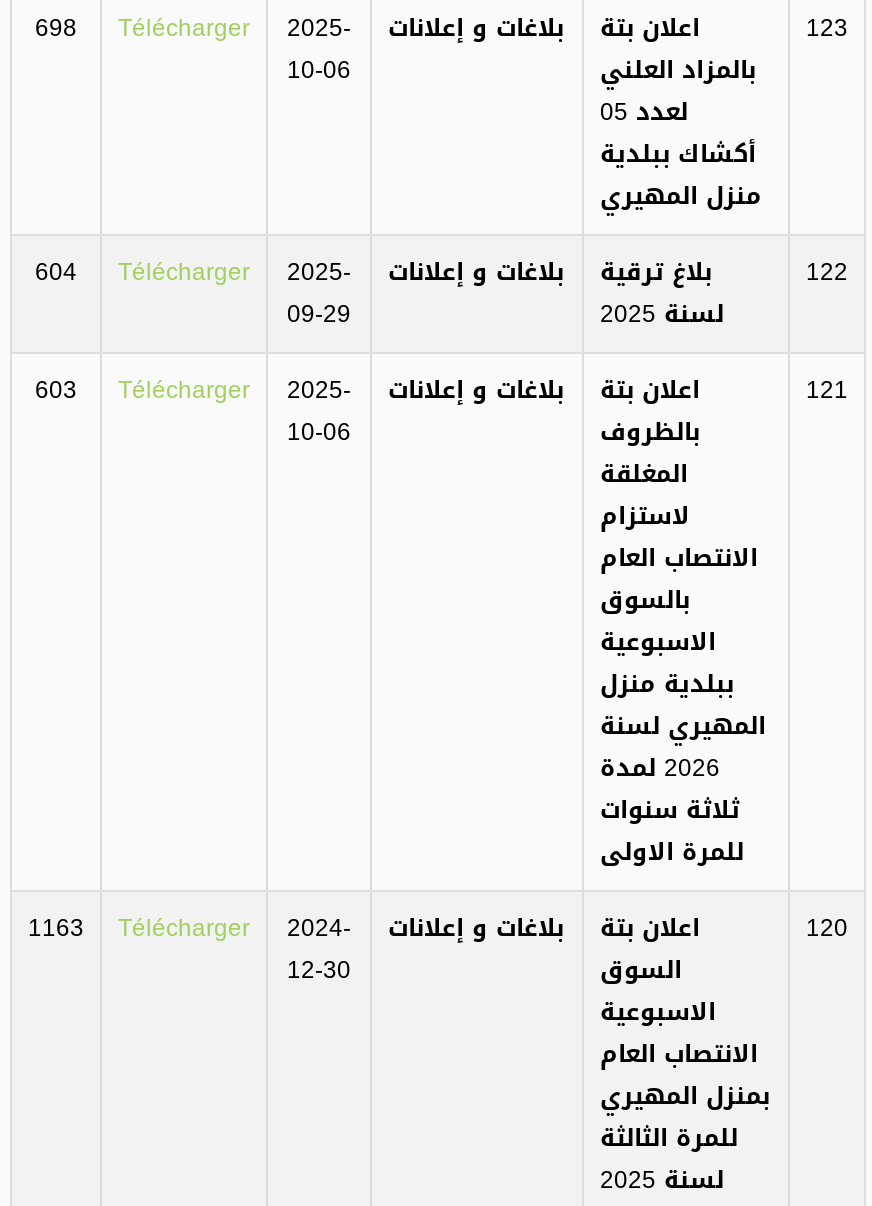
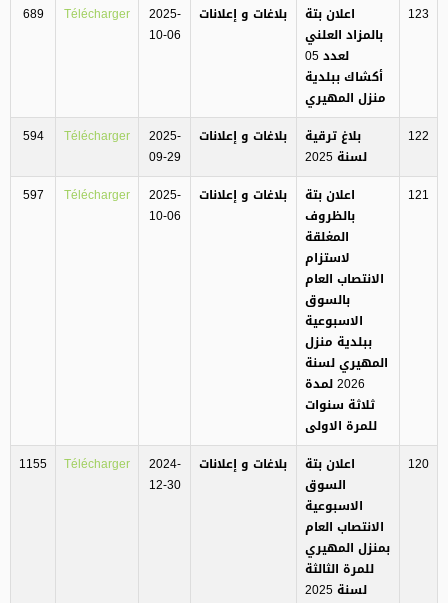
- اعلان بتة بلاغات و إعلانات 2025- Télécharger 698
+ اعلان بتة بلاغات و إعلانات 2025- Télécharger 689

- بلاغ ترقية بلاغات و إعلانات 2025- Télécharger 604
+ بلاغ ترقية بلاغات و إعلانات 2025- Télécharger 594

- اعلان بتة بلاغات و إعلانات 2025- Télécharger 603
+ اعلان بتة بلاغات و إعلانات 2025- Télécharger 597

- اعلان بتة بلاغات و إعلانات 2024- Télécharger 1163
+ اعلان بتة بلاغات و إعلانات 2024- Télécharger 1155
